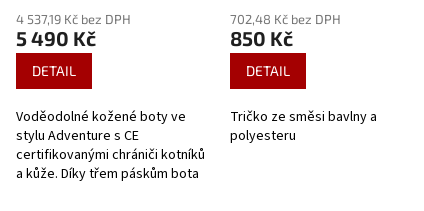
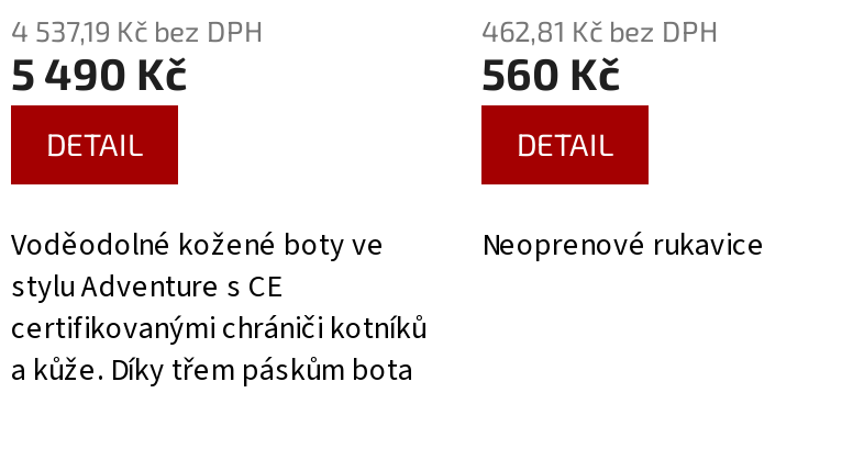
- 702,48 Kč bez DPH
+ 462,81 Kč bez DPH

- 850 Kč
+ 560 Kč

- Tričko ze směsi bavlny a
- polyesteru
+ Neoprenové rukavice
